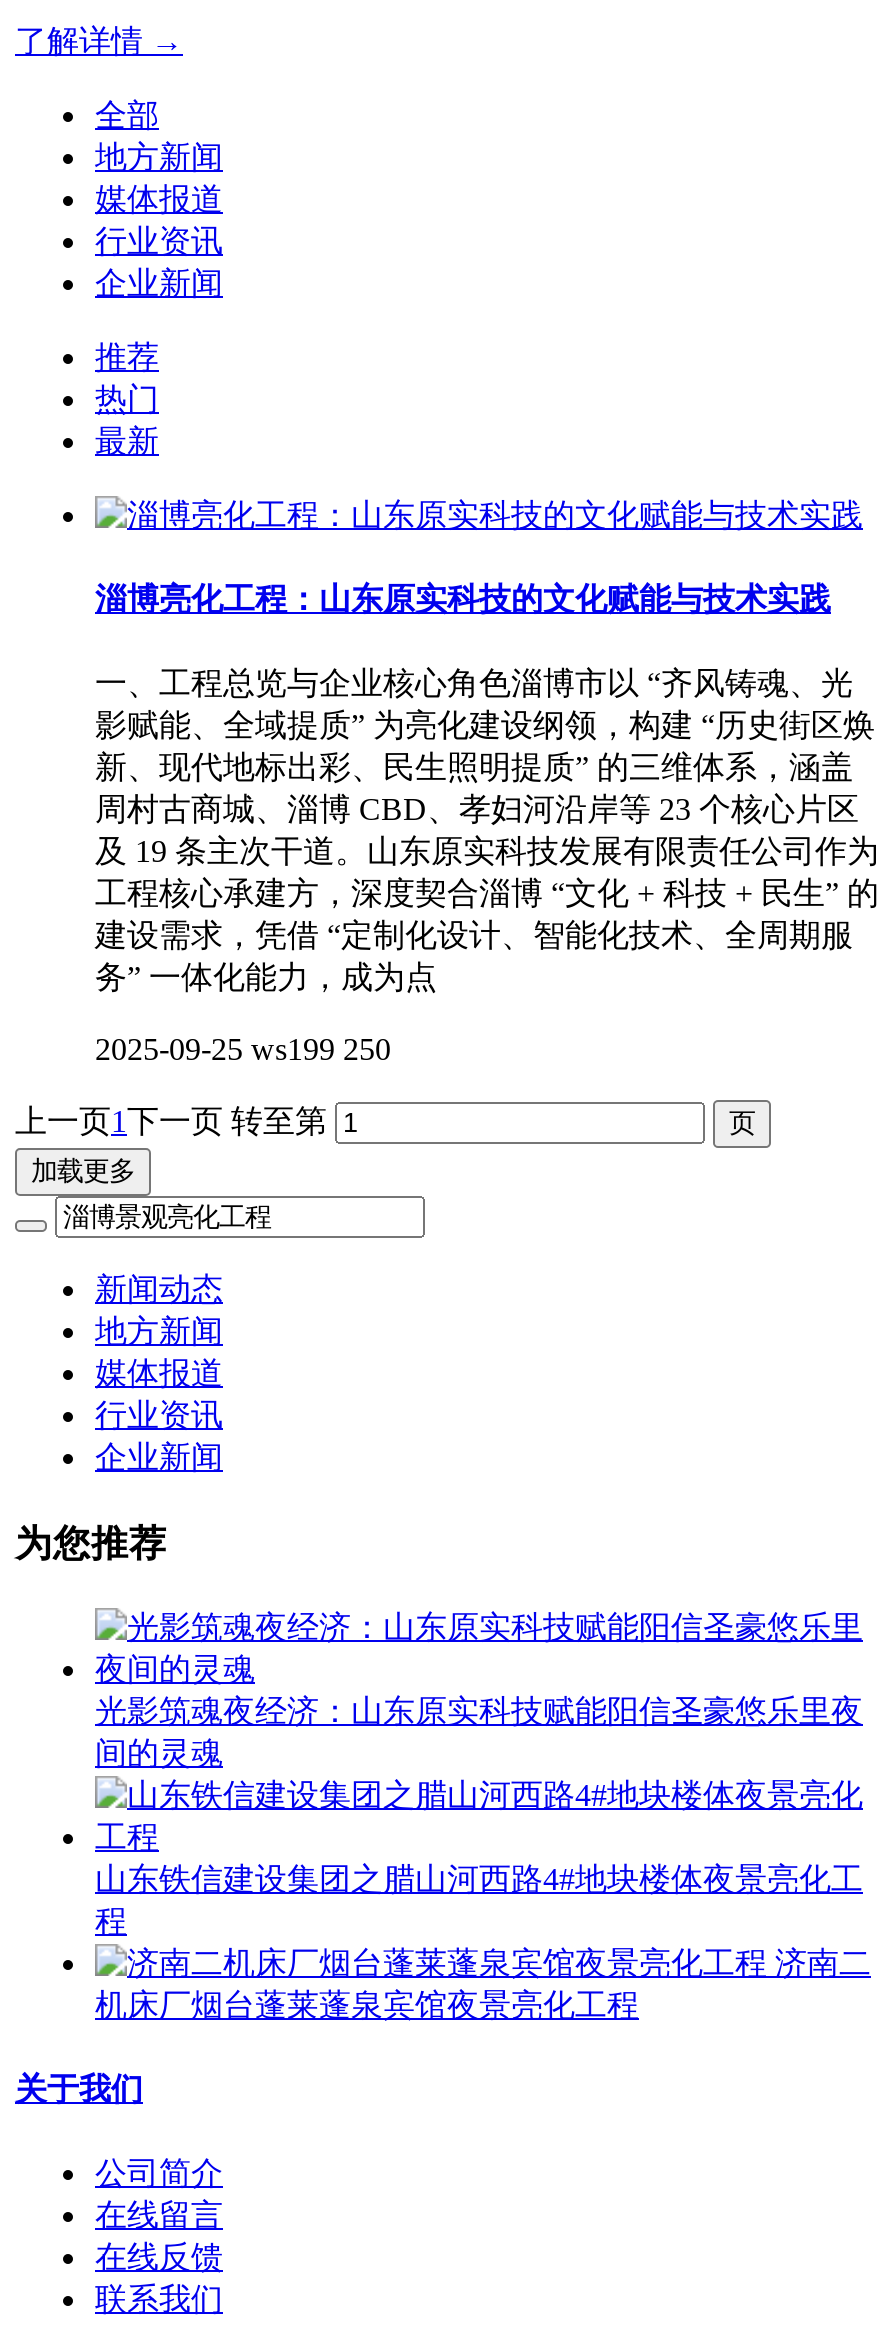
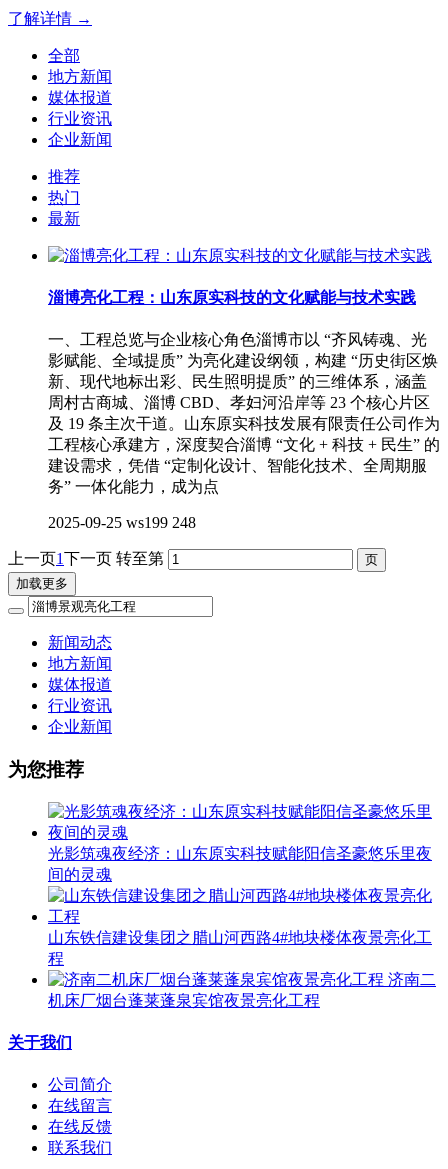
- 2025-09-25 ws199 250
+ 2025-09-25 ws199 248
